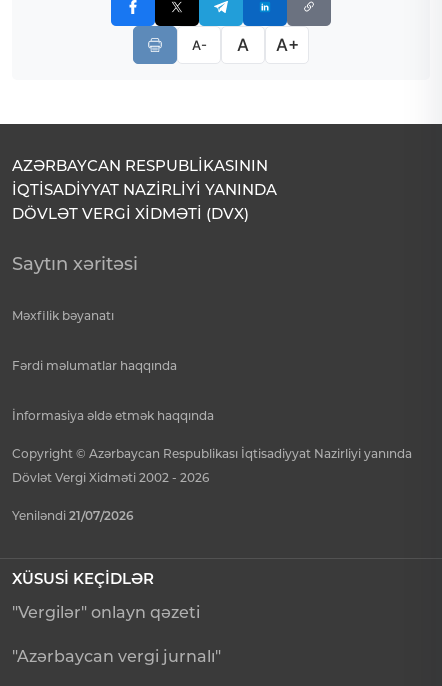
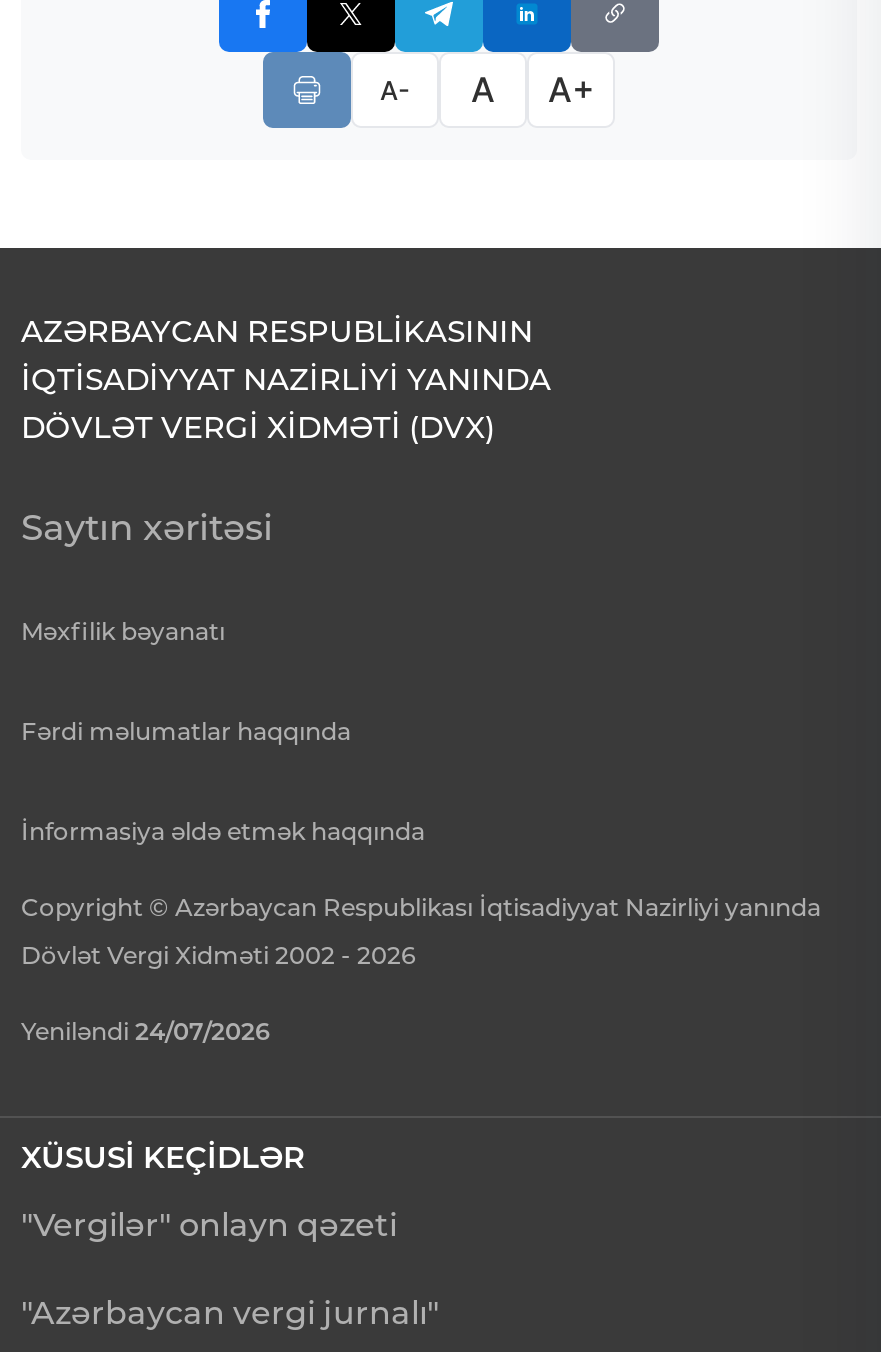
- Yeniləndi 21/07/2026
+ Yeniləndi 24/07/2026
